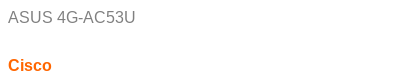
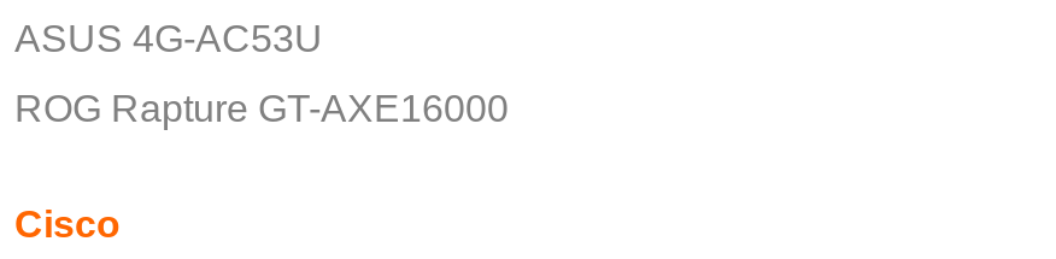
+ ROG Rapture GT-AXE16000
